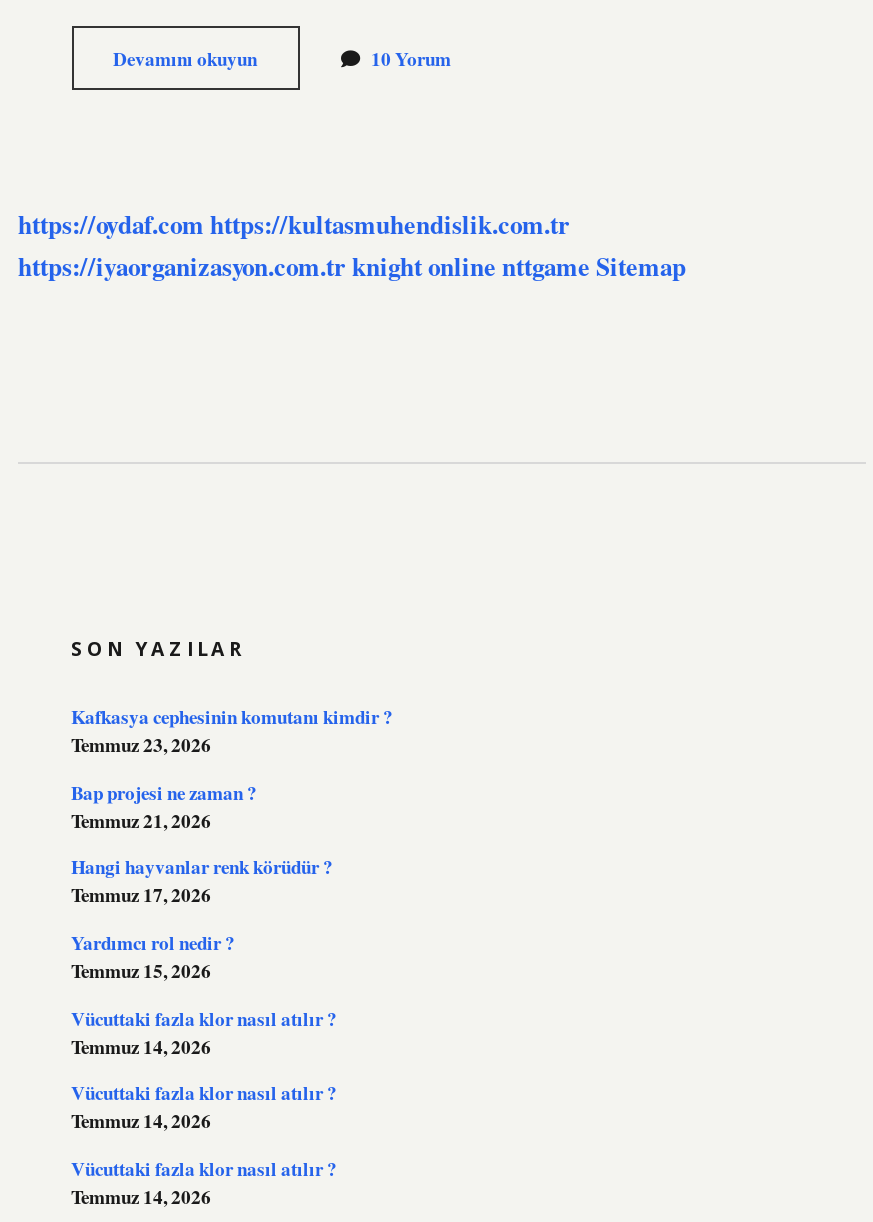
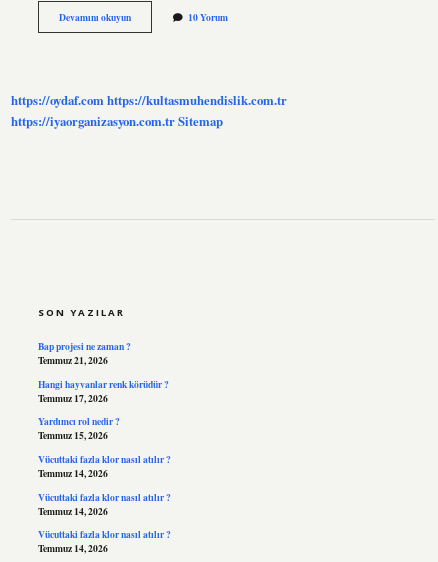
- https://iyaorganizasyon.com.tr knight online nttgame Sitemap
+ https://iyaorganizasyon.com.tr Sitemap

- Kafkasya cephesinin komutanı kimdir ?
- Temmuz 23, 2026
